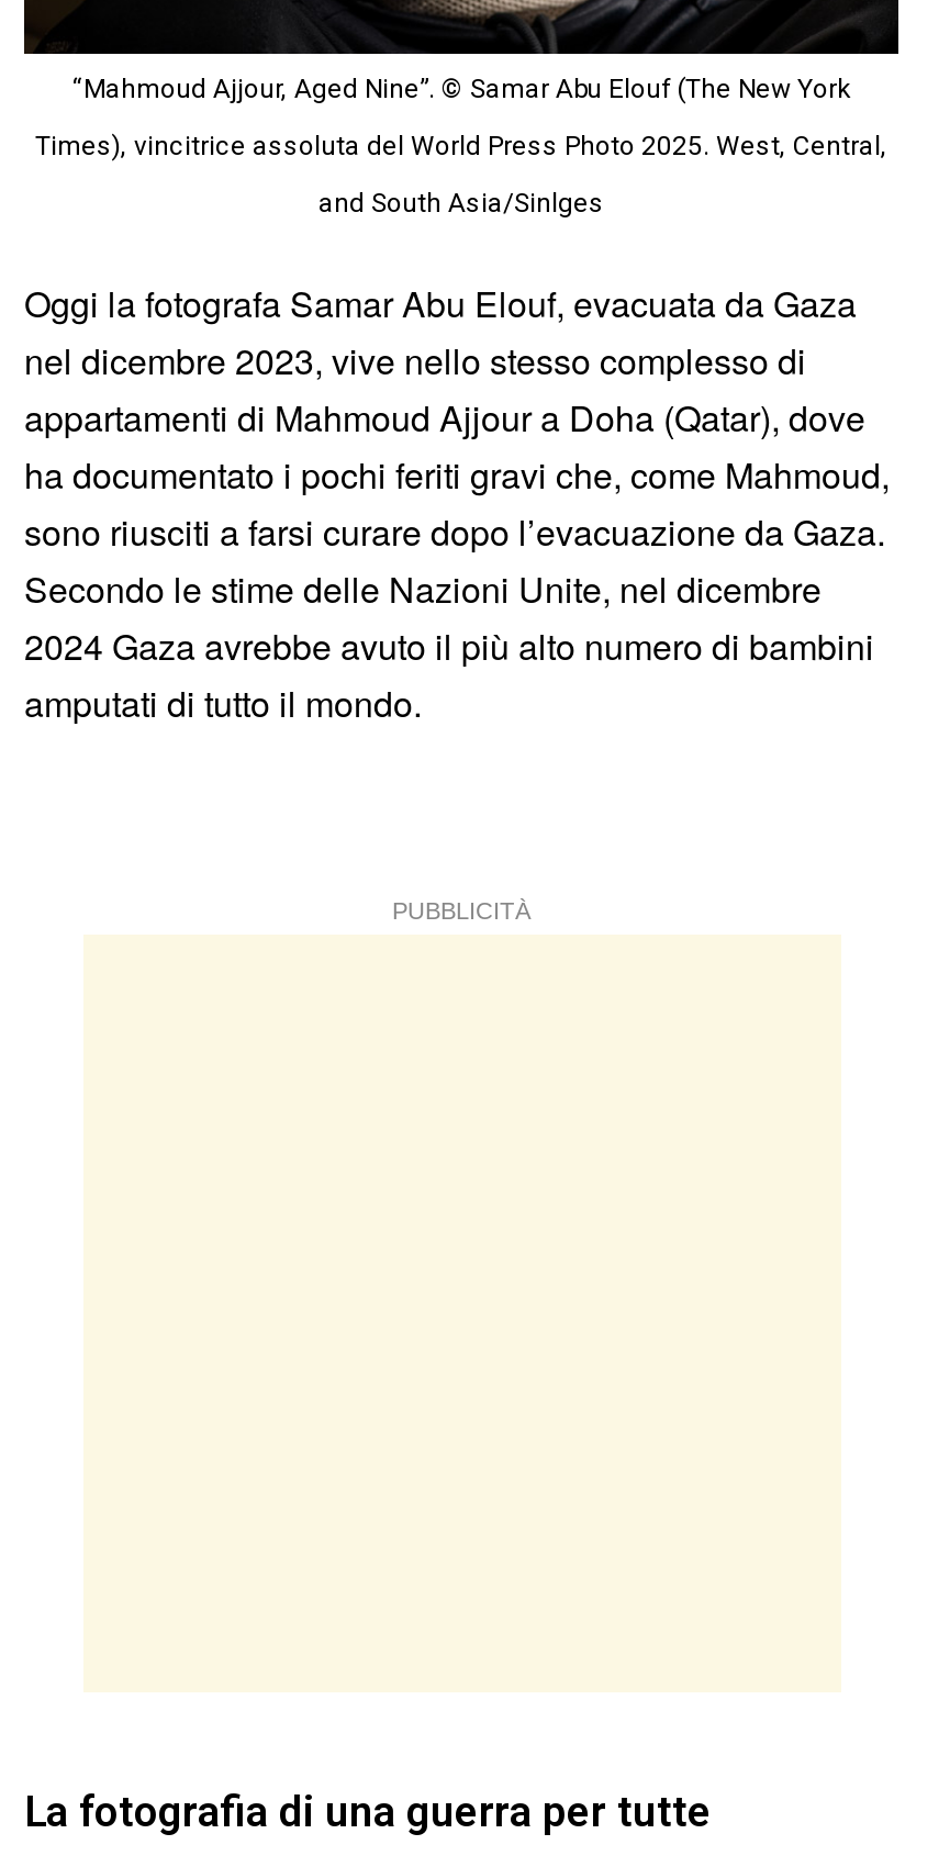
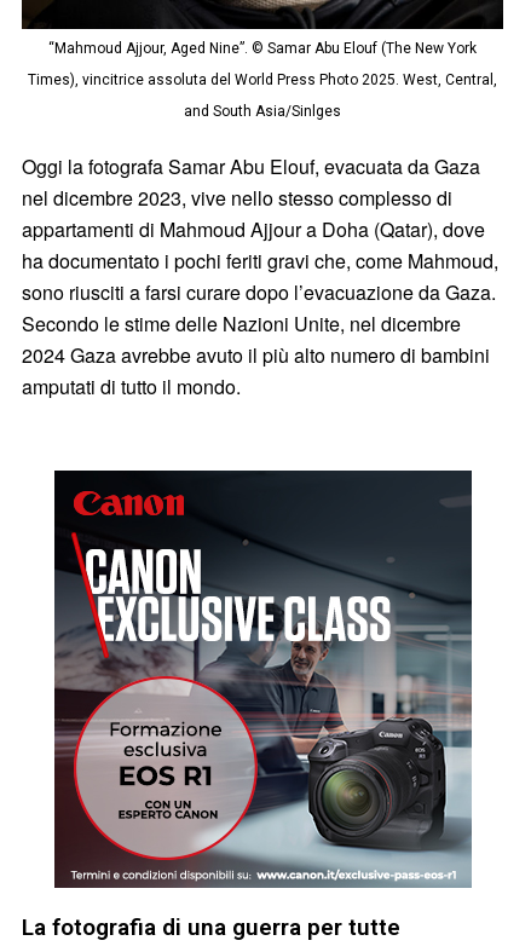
+ [image]

- PUBBLICITÀ
